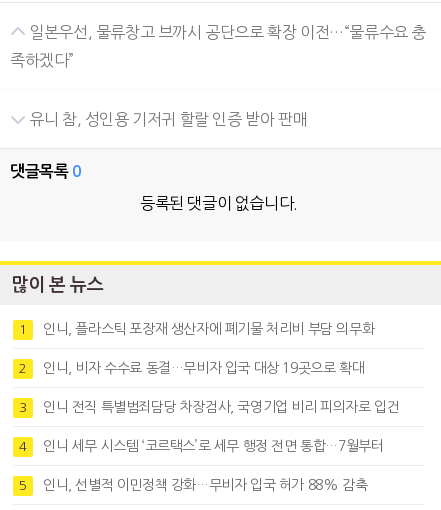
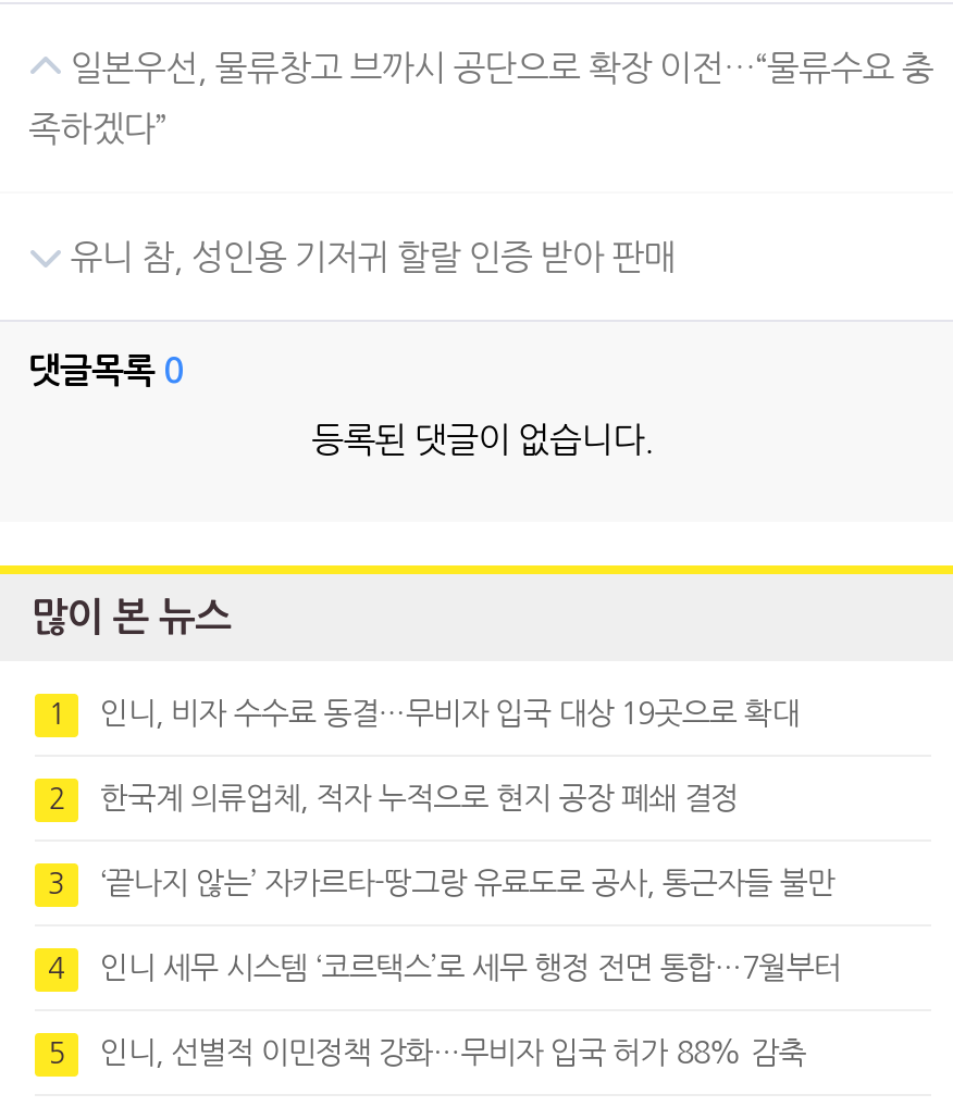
- 인니, 플라스틱 포장재 생산자에 폐기물 처리비 부담 의무화

+ 한국계 의류업체, 적자 누적으로 현지 공장 폐쇄 결정

moved up: 인니, 비자 수수료 동결…무비자 입국 대상 19곳으로 확대

- 인니 전직 특별범죄담당 차장검사, 국영기업 비리 피의자로 입건
+ ‘끝나지 않는’ 자카르타-땅그랑 유료도로 공사, 통근자들 불만
